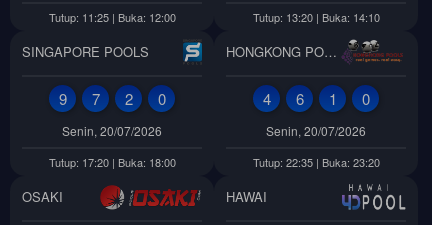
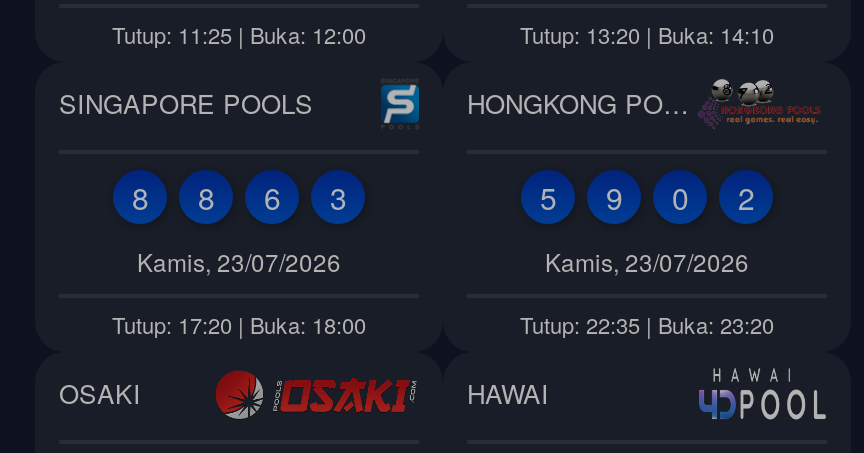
- 9
- 7
- 2
- 0
+ 8
+ 8
+ 6
+ 3

- 4
- 6
- 1
+ 5
+ 9

- Senin, 20/07/2026
+ Kamis, 23/07/2026

- Senin, 20/07/2026
+ 2
+ Kamis, 23/07/2026
